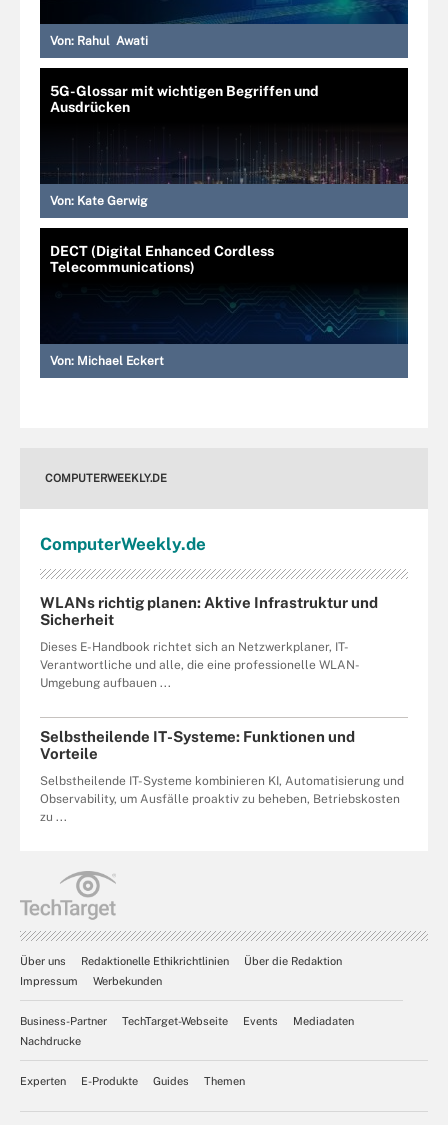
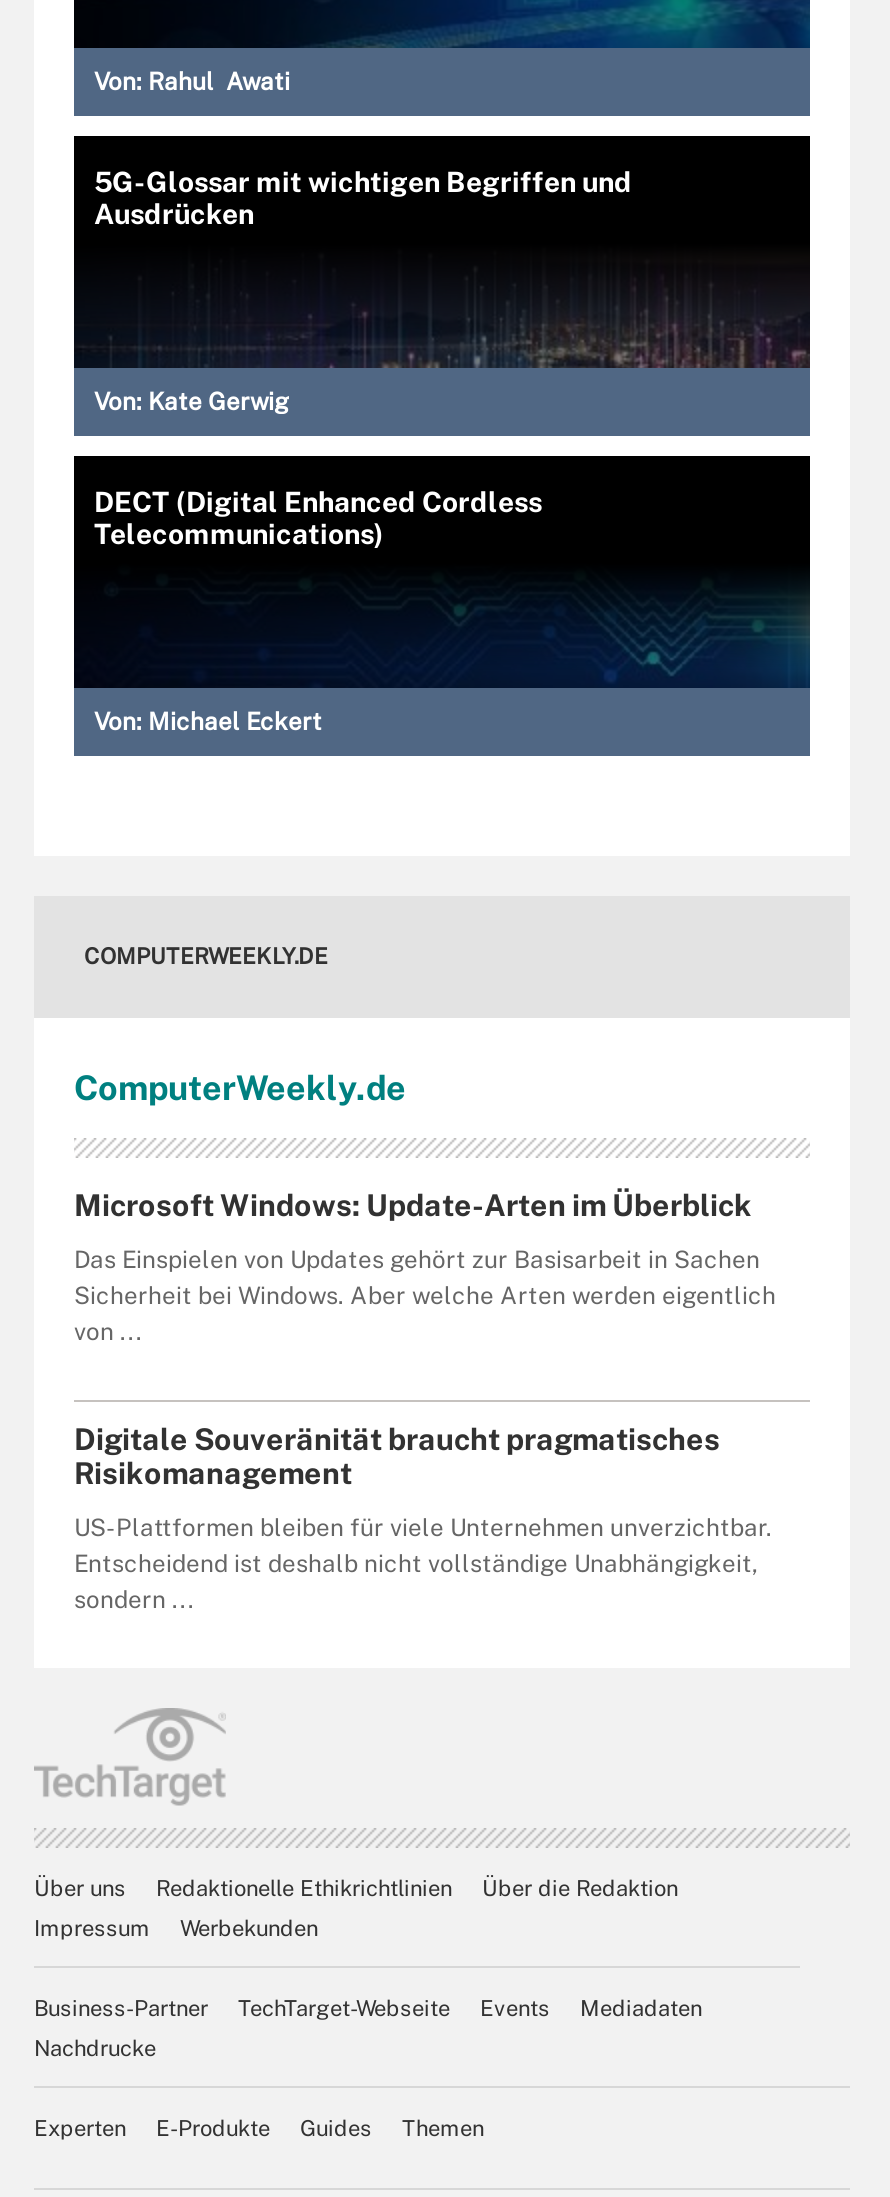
- WLANs richtig planen: Aktive Infrastruktur und
- Sicherheit
+ Microsoft Windows: Update-Arten im Überblick

- Dieses E-Handbook richtet sich an Netzwerkplaner, IT-
- Verantwortliche und alle, die eine professionelle WLAN-
- Umgebung aufbauen ...
+ Das Einspielen von Updates gehört zur Basisarbeit in Sachen
+ Sicherheit bei Windows. Aber welche Arten werden eigentlich
+ von ...

- Selbstheilende IT-Systeme: Funktionen und
- Vorteile
+ Digitale Souveränität braucht pragmatisches
+ Risikomanagement

- Selbstheilende IT-Systeme kombinieren KI, Automatisierung und
- Observability, um Ausfälle proaktiv zu beheben, Betriebskosten
- zu ...
+ US-Plattformen bleiben für viele Unternehmen unverzichtbar.
+ Entscheidend ist deshalb nicht vollständige Unabhängigkeit,
+ sondern ...
